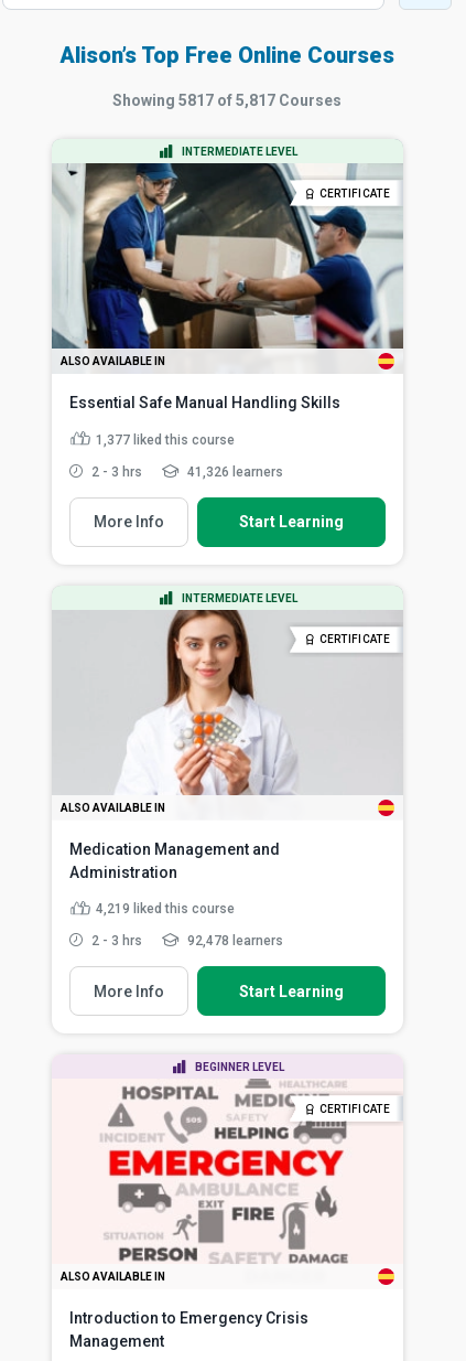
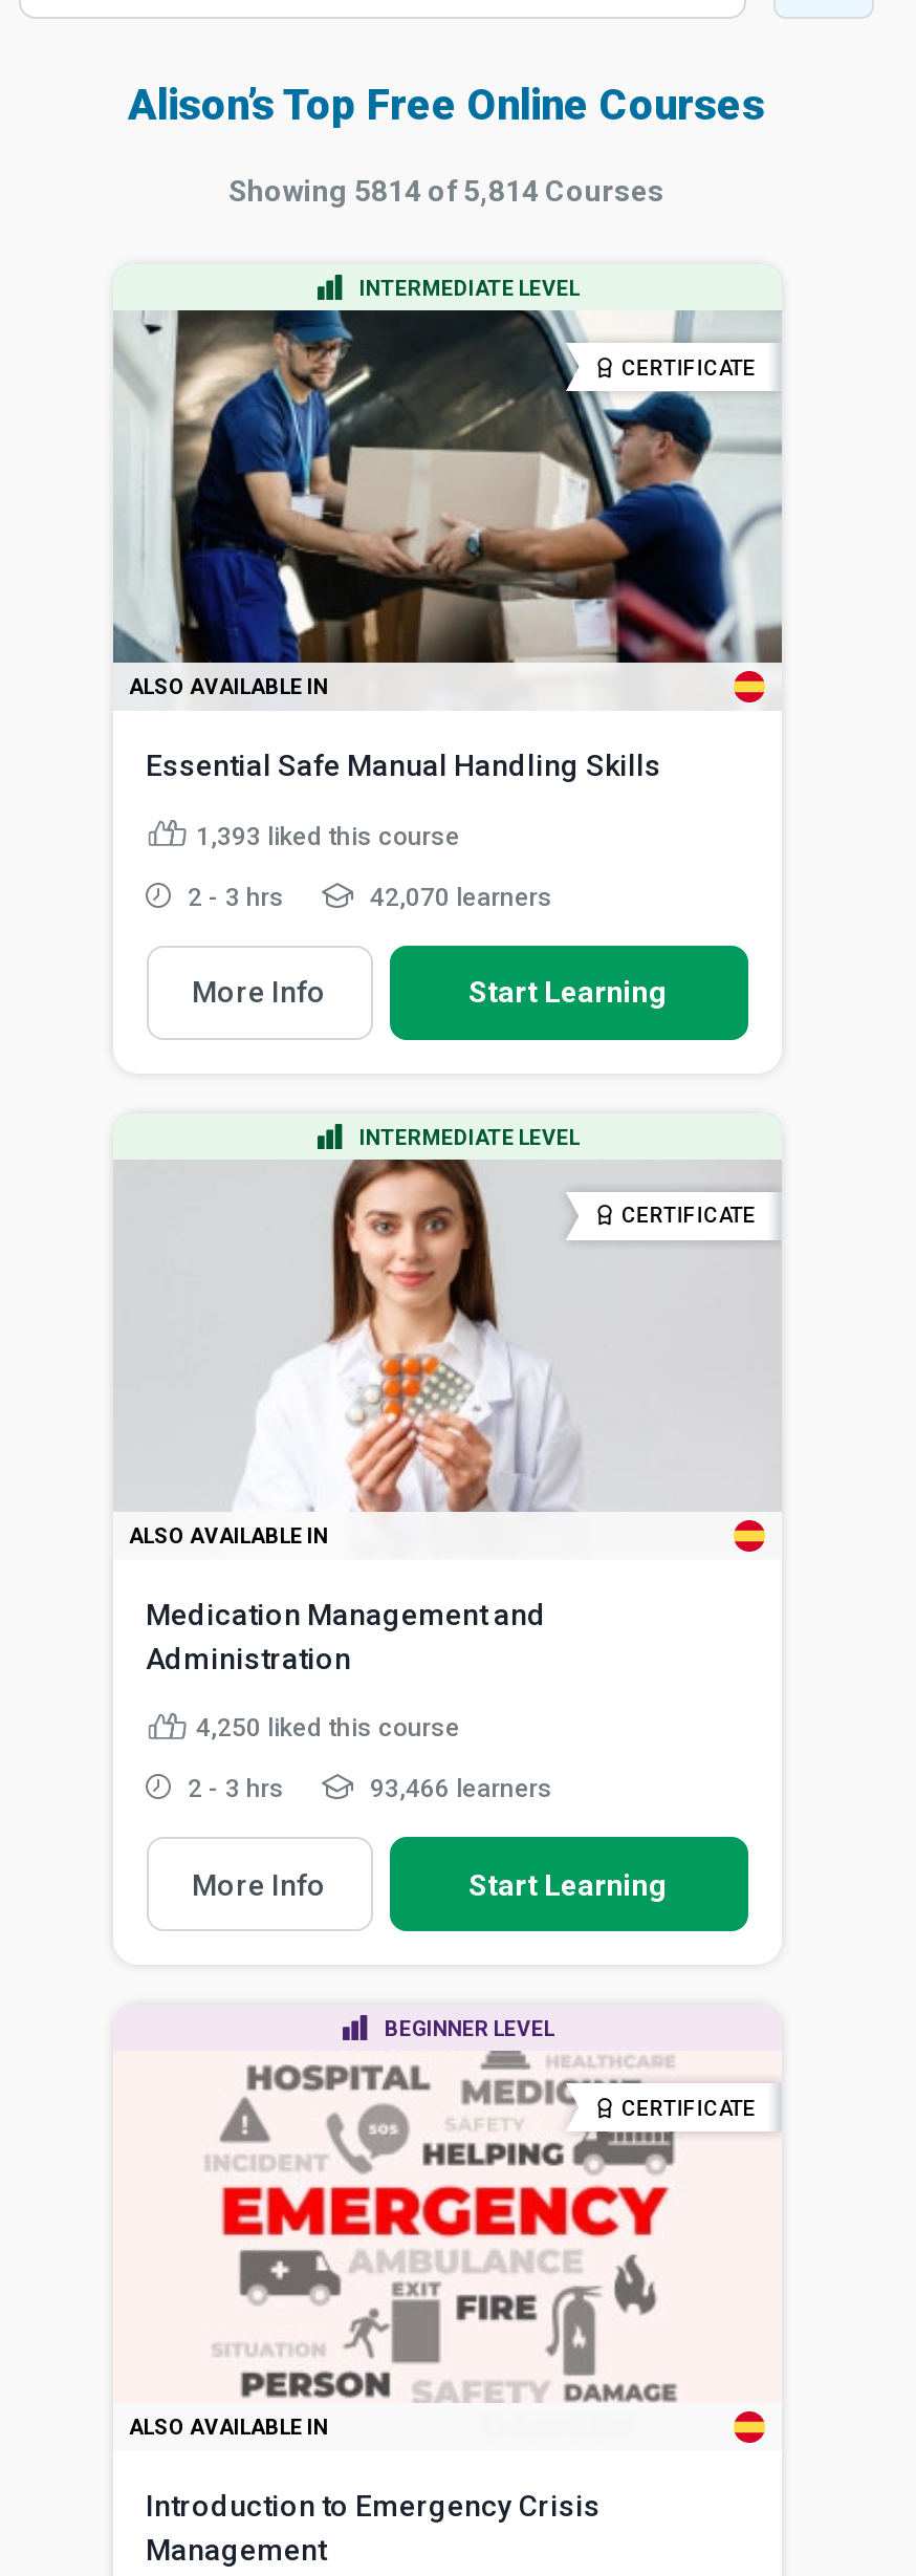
- Showing 5817 of 5,817 Courses
+ Showing 5814 of 5,814 Courses

- 1,377 liked this course
+ 1,393 liked this course

- 41,326 learners
+ 42,070 learners

- 4,219 liked this course
+ 4,250 liked this course

- 92,478 learners
+ 93,466 learners
